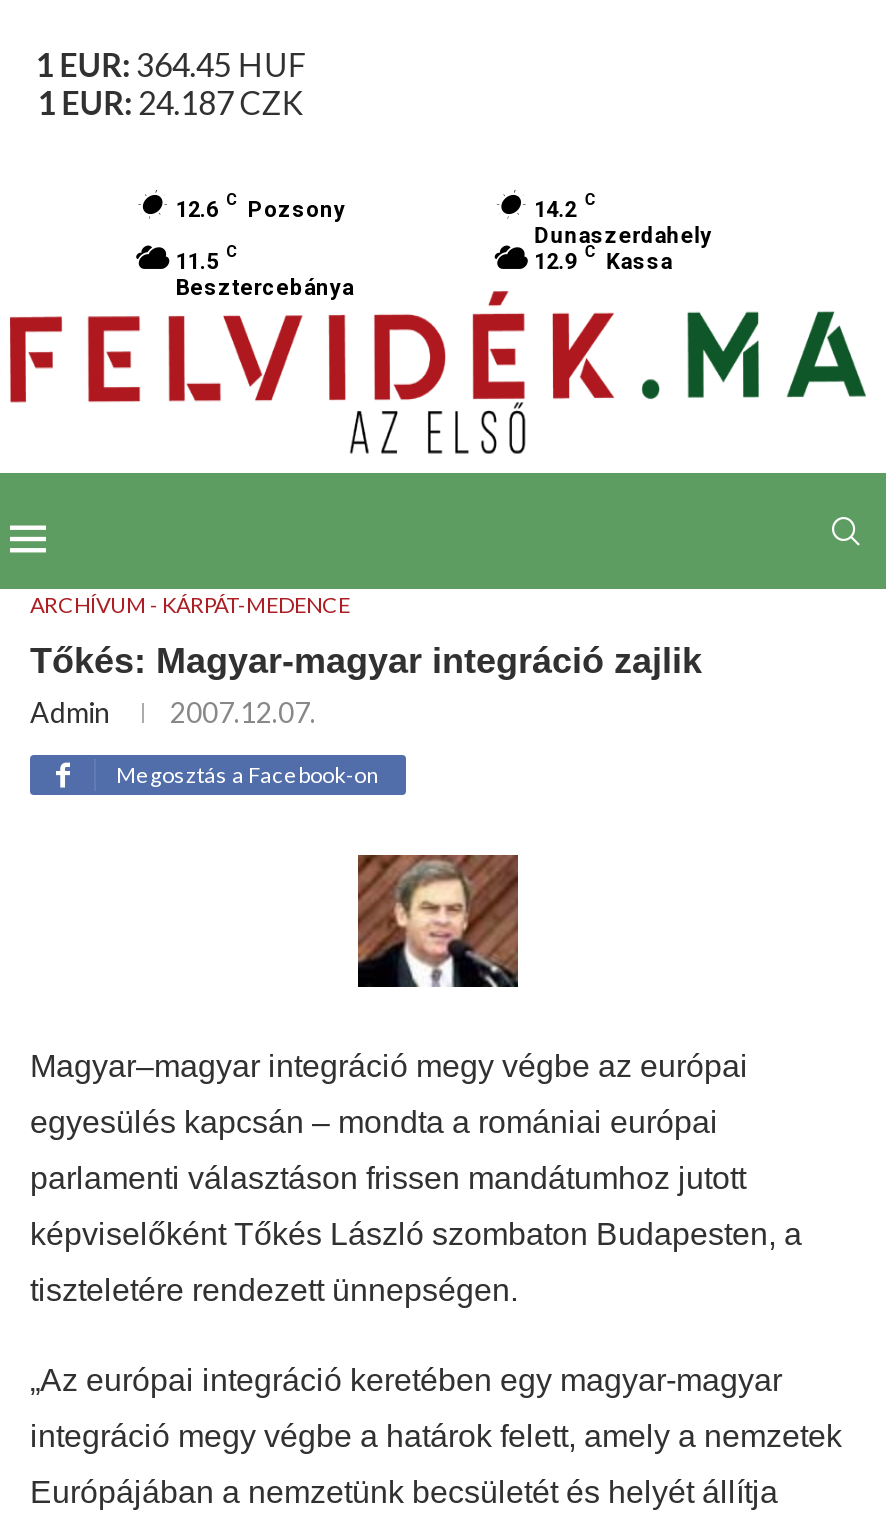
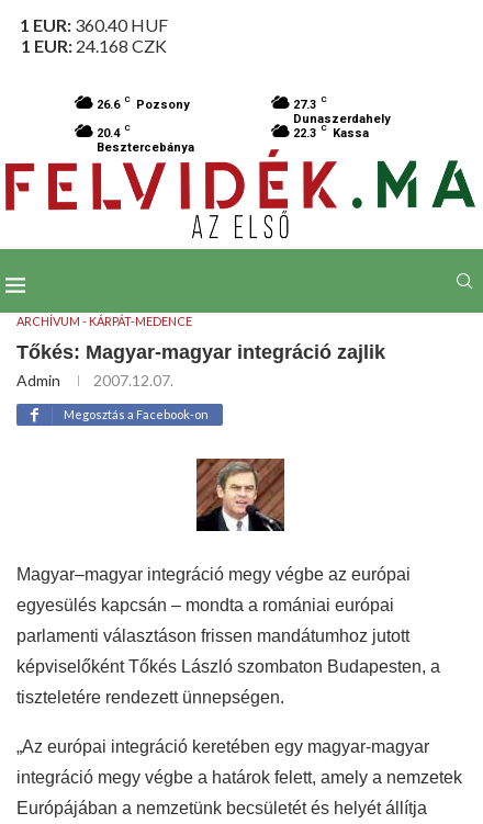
- 1 EUR: 364.45 HUF
+ 1 EUR: 360.40 HUF

- 1 EUR: 24.187 CZK
+ 1 EUR: 24.168 CZK

- 12.6 C Pozsony
+ 26.6 C Pozsony

- 14.2 C
+ 27.3 C

- 11.5 C
+ 20.4 C

- 12.9 C Kassa
+ 22.3 C Kassa
